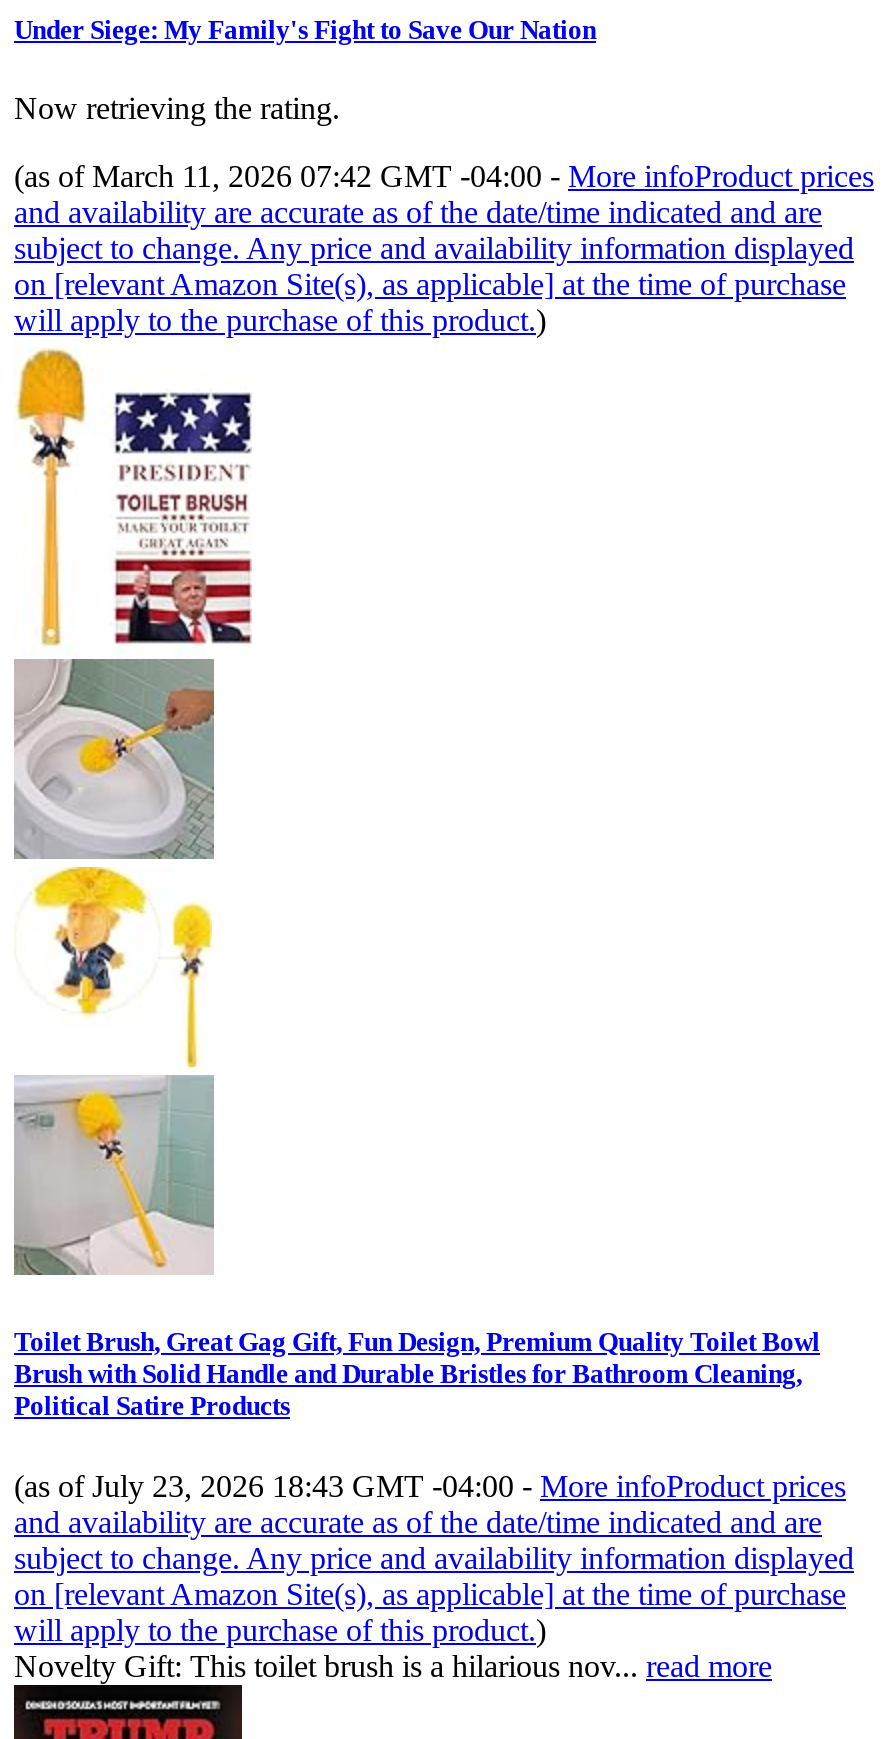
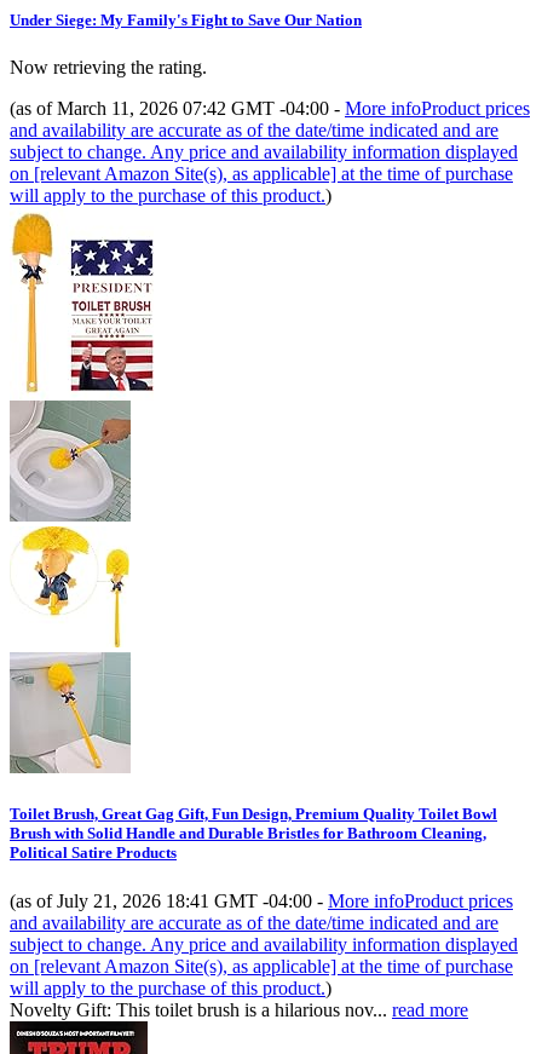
- (as of July 23, 2026 18:43 GMT -04:00 - More infoProduct prices
+ (as of July 21, 2026 18:41 GMT -04:00 - More infoProduct prices
